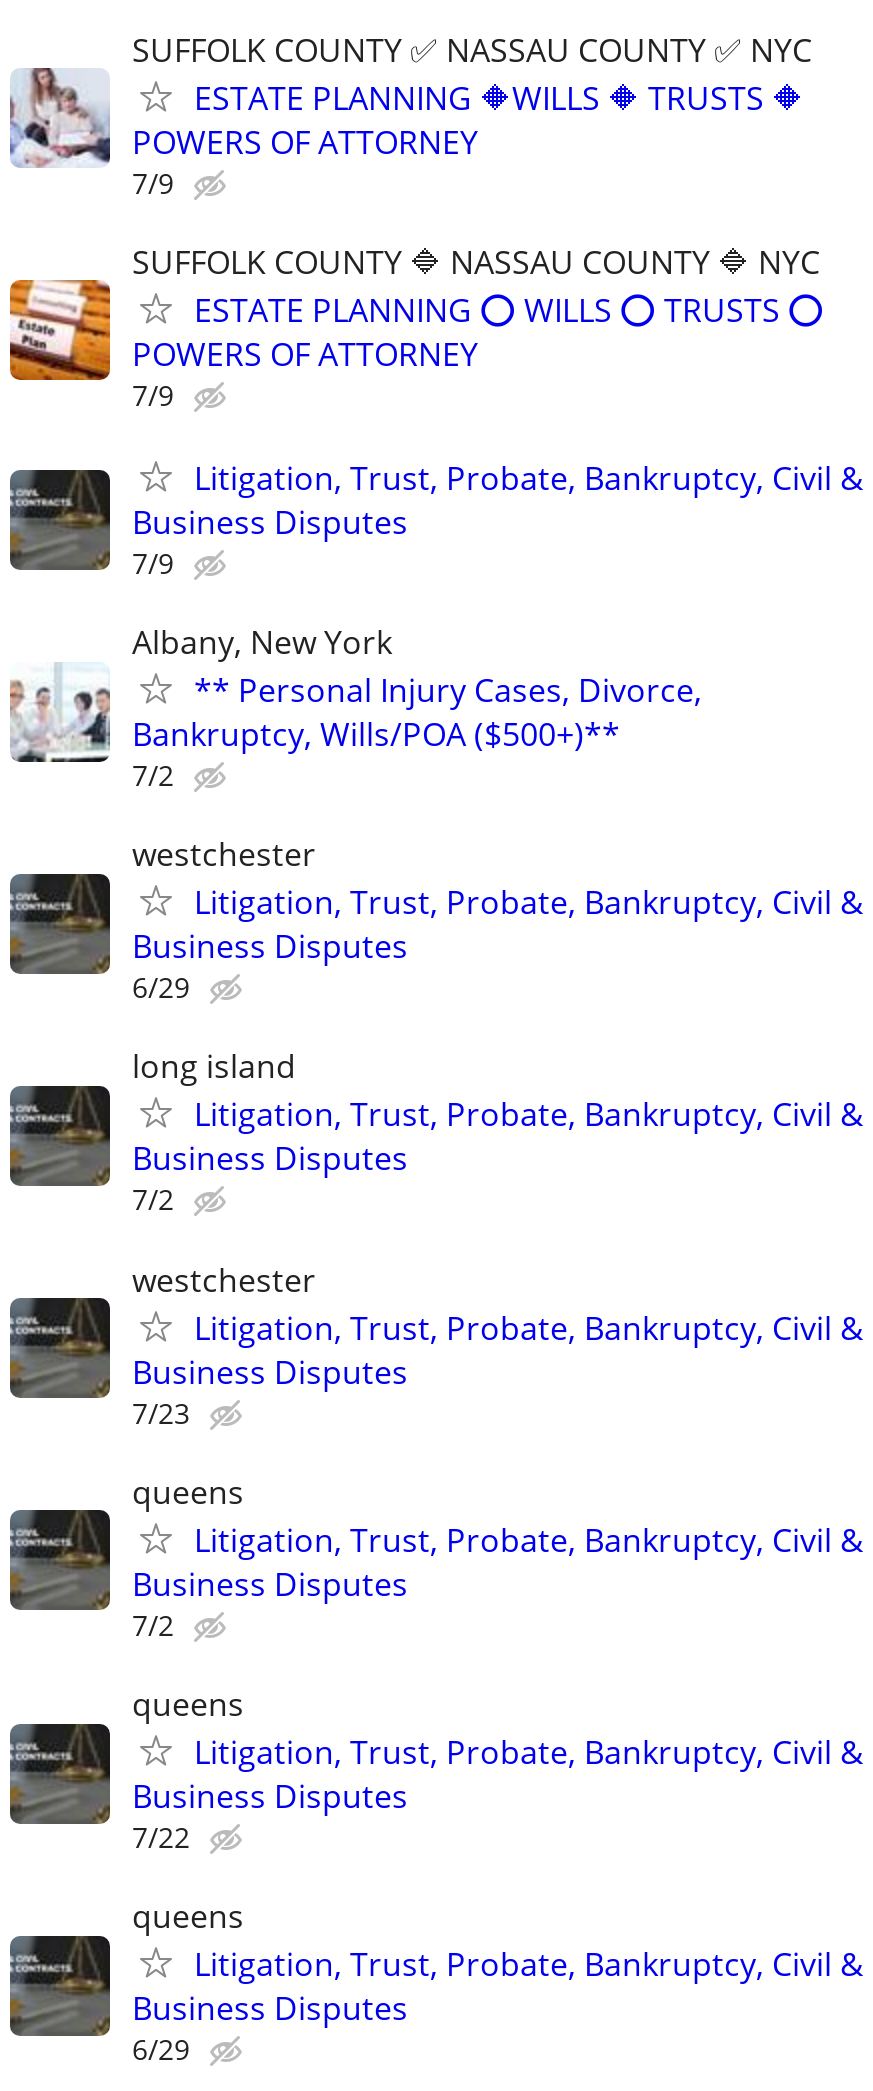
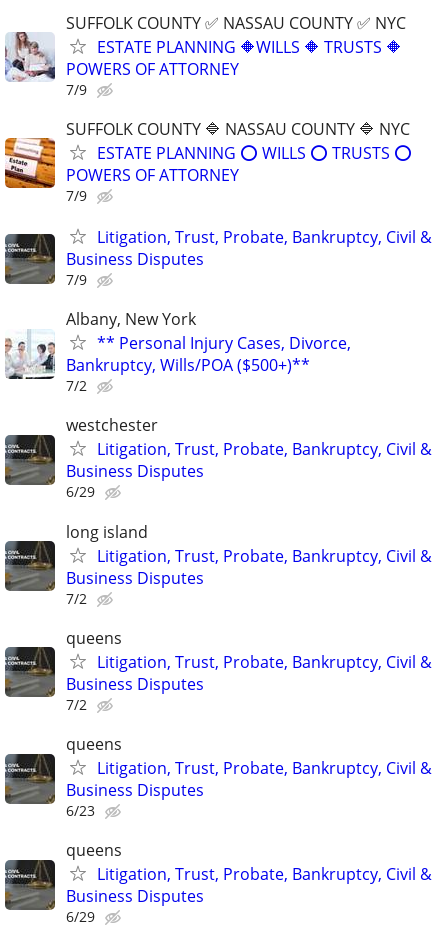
- westchester
- Litigation, Trust, Probate, Bankruptcy, Civil &
- Business Disputes
- 7/23

- 7/22
+ 6/23
